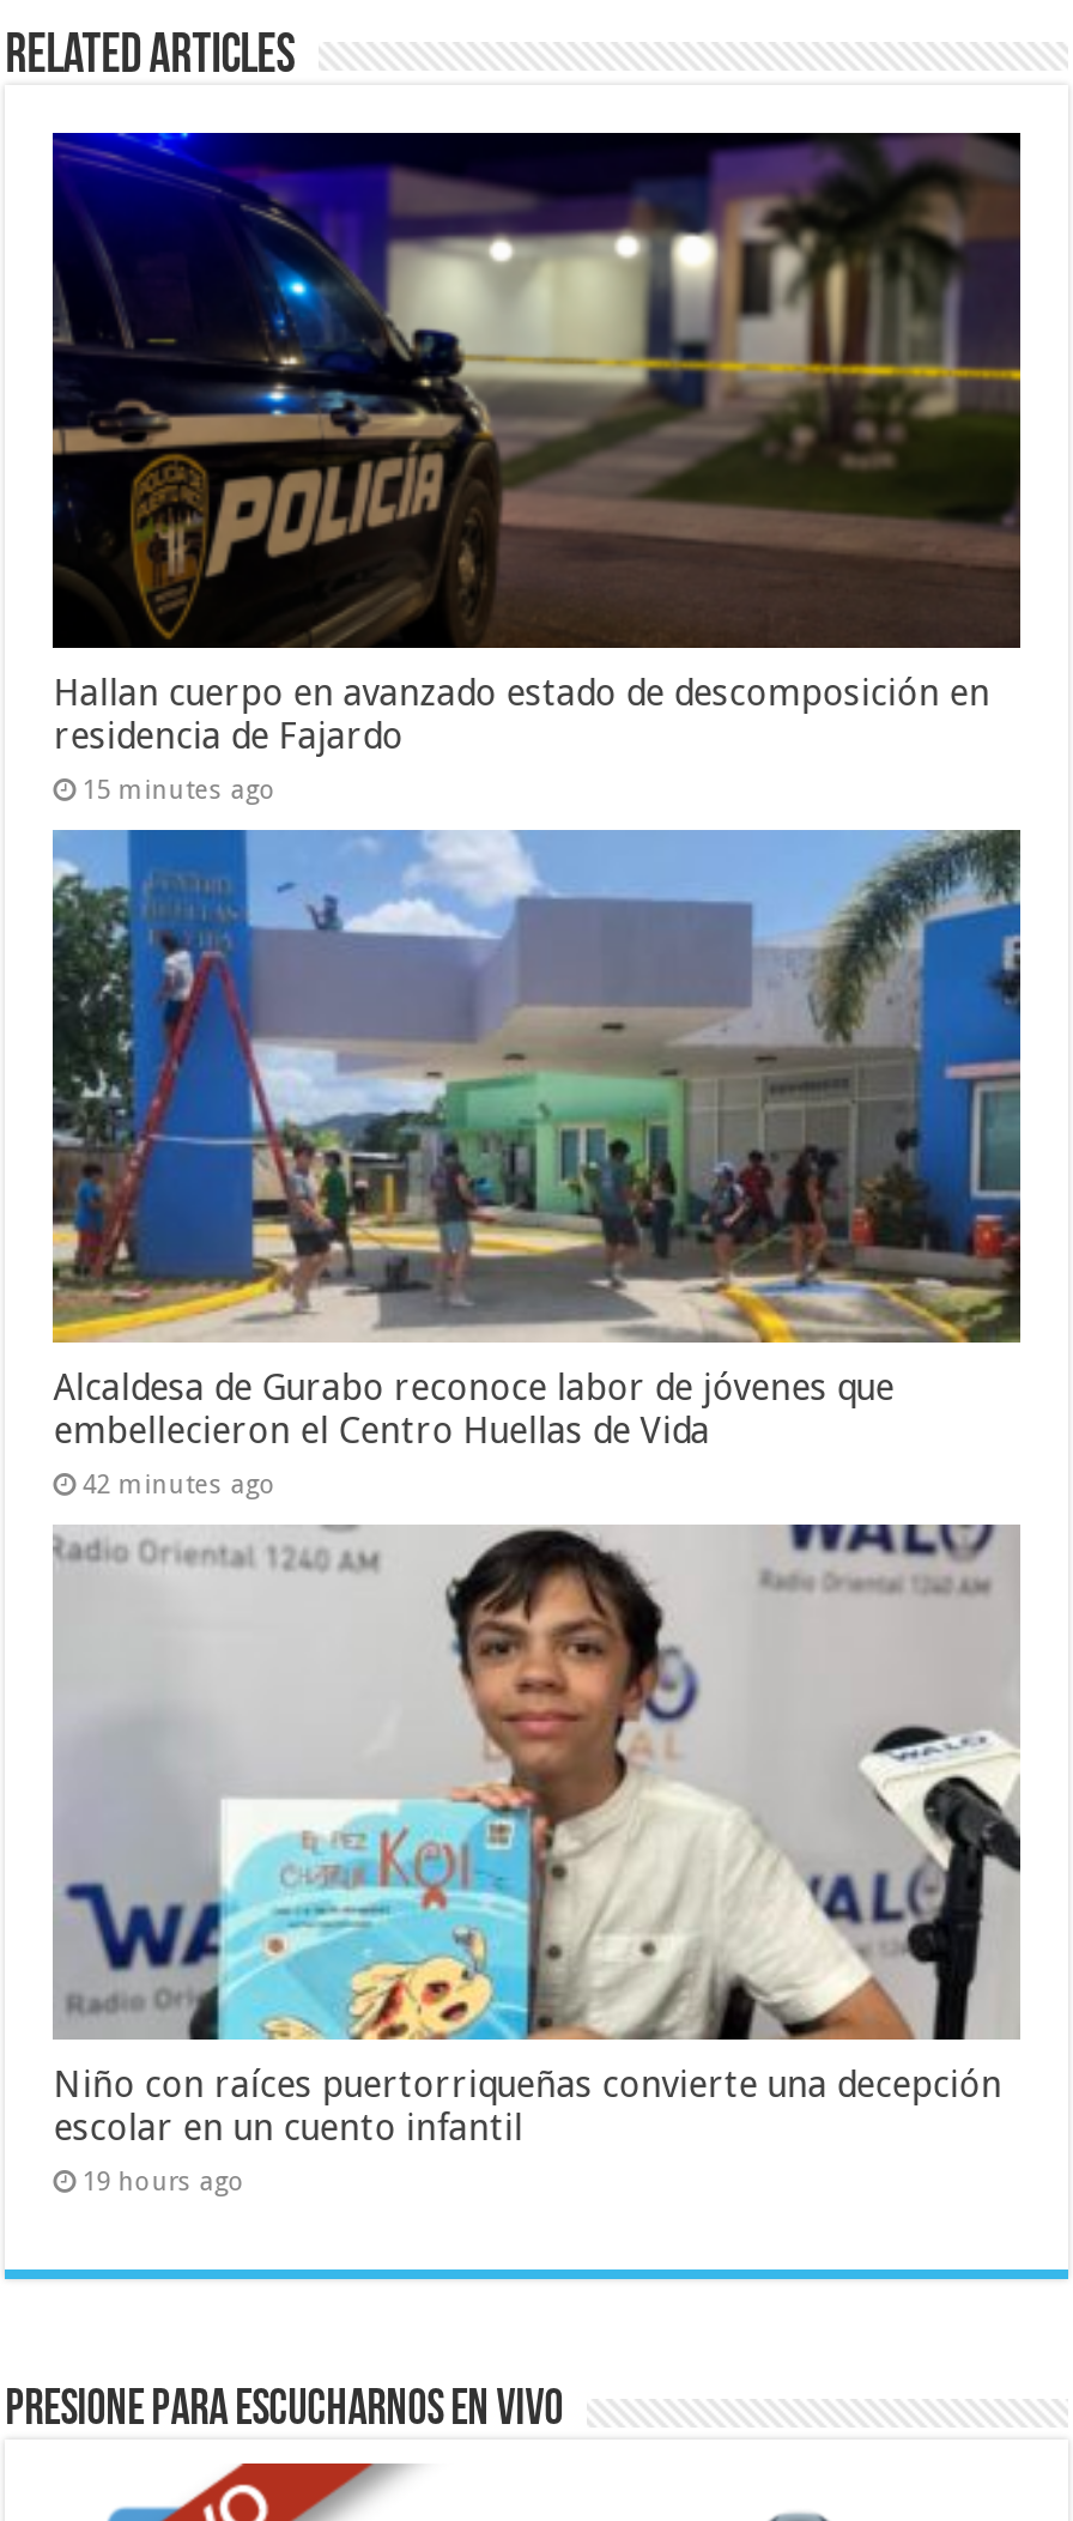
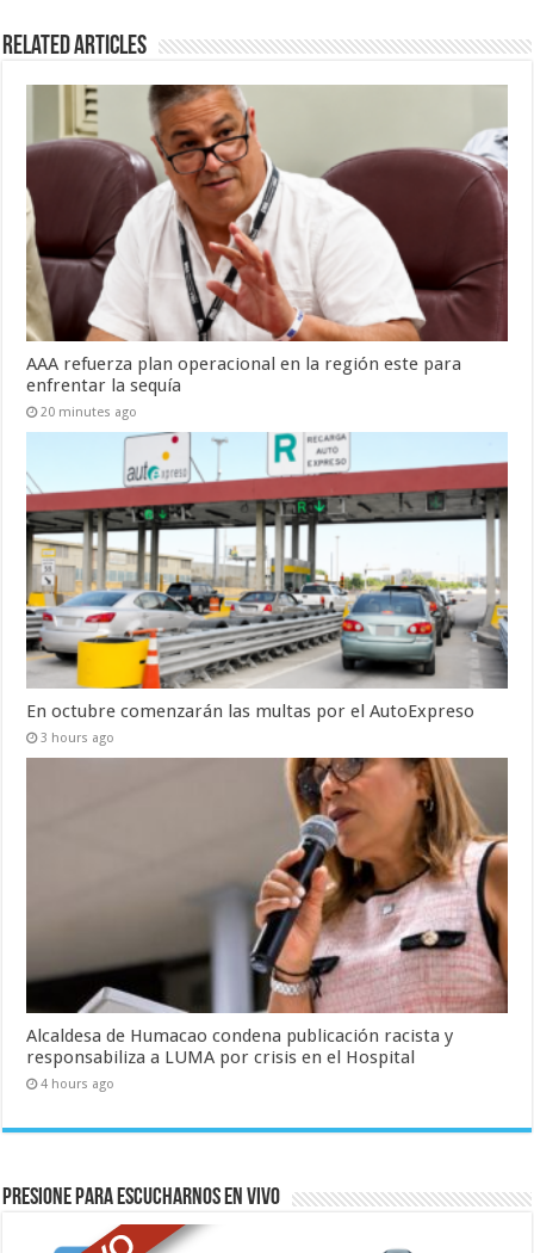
- [image]
- Hallan cuerpo en avanzado estado de descomposición en
- residencia de Fajardo
- 15 minutes ago
+ [image]
+ AAA refuerza plan operacional en la región este para
+ enfrentar la sequía
+ 20 minutes ago

- [image]
- Alcaldesa de Gurabo reconoce labor de jóvenes que
- embellecieron el Centro Huellas de Vida
- 42 minutes ago
+ [image]
+ En octubre comenzarán las multas por el AutoExpreso
+ 3 hours ago

- [image]
- Niño con raíces puertorriqueñas convierte una decepción
- escolar en un cuento infantil
- 19 hours ago
+ [image]
+ Alcaldesa de Humacao condena publicación racista y
+ responsabiliza a LUMA por crisis en el Hospital
+ 4 hours ago
